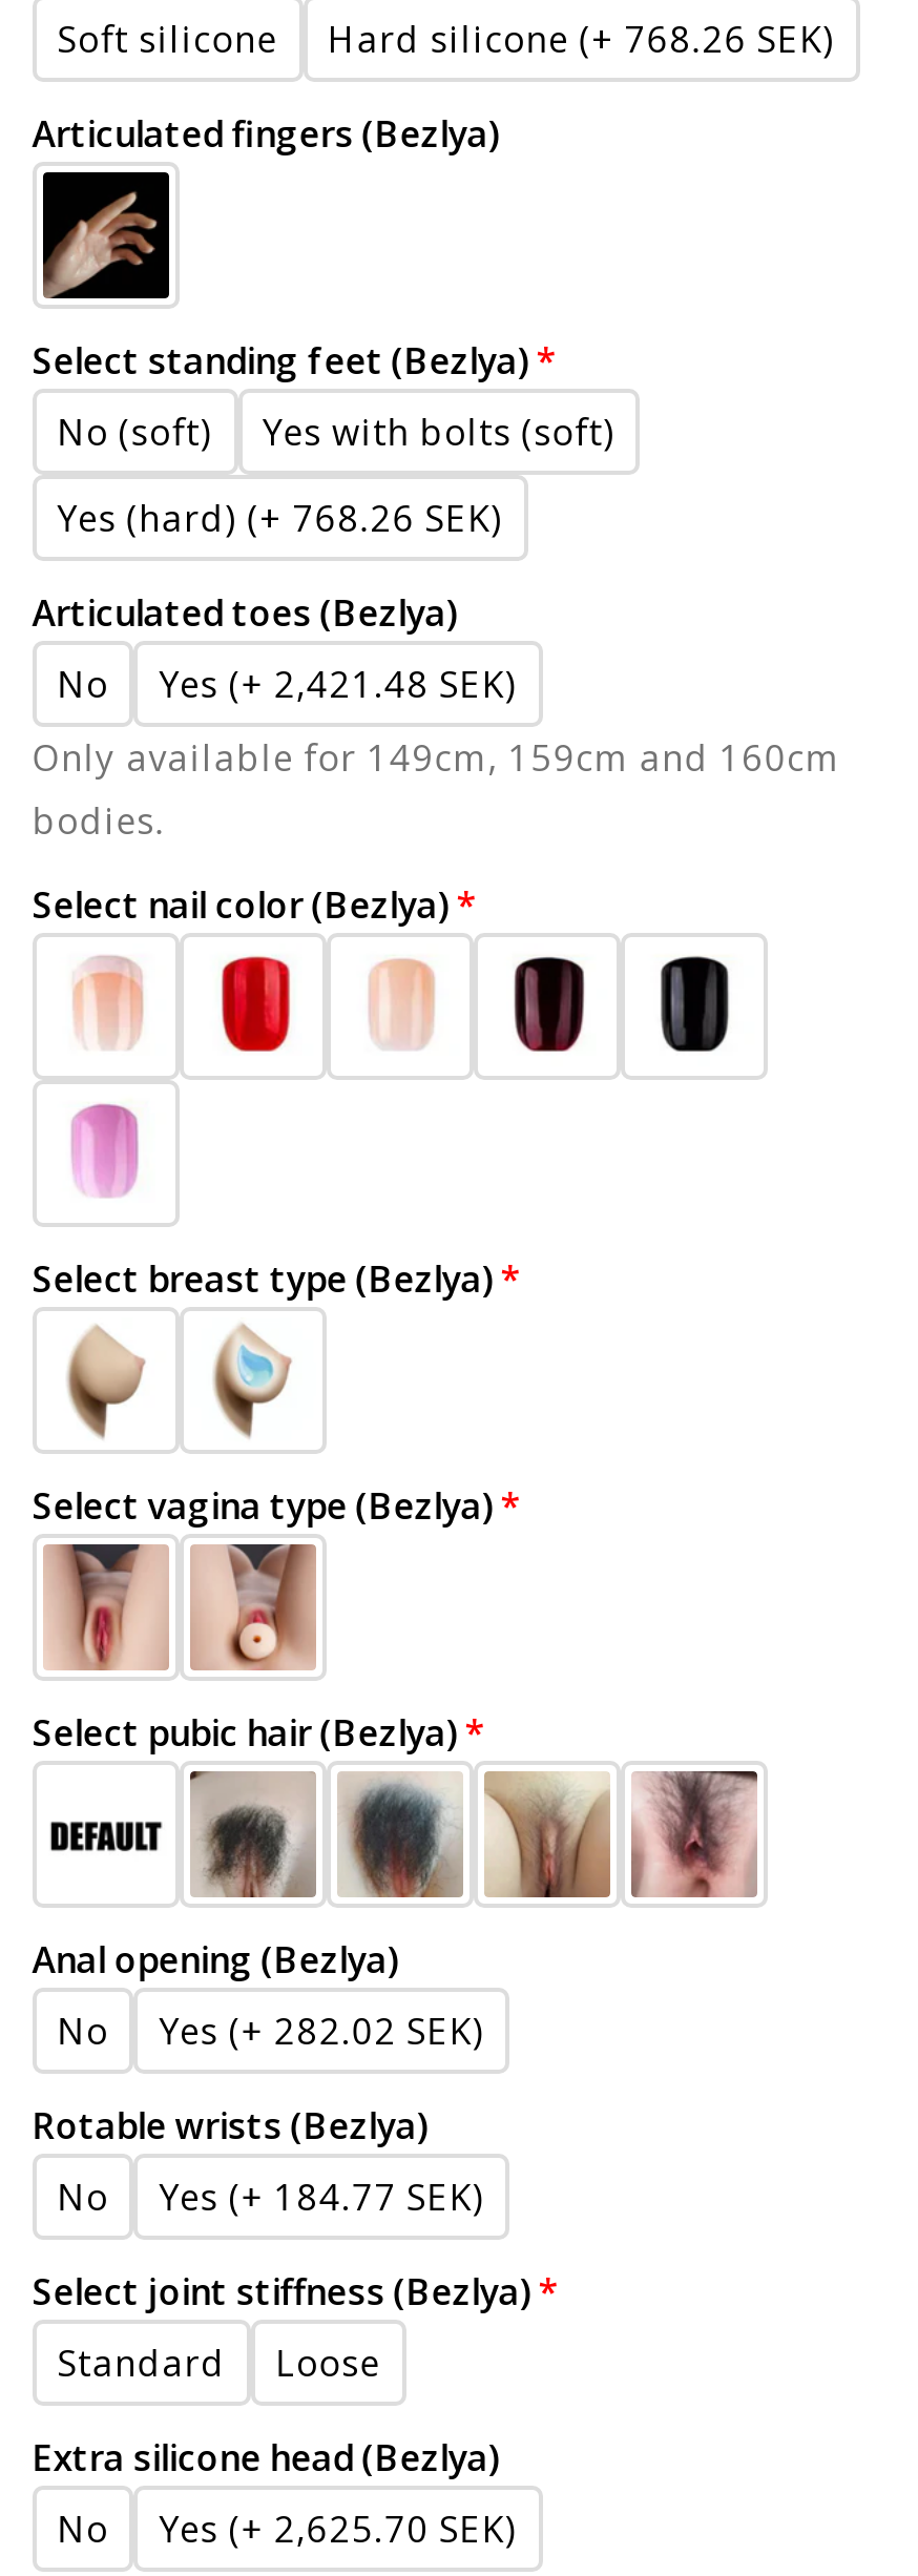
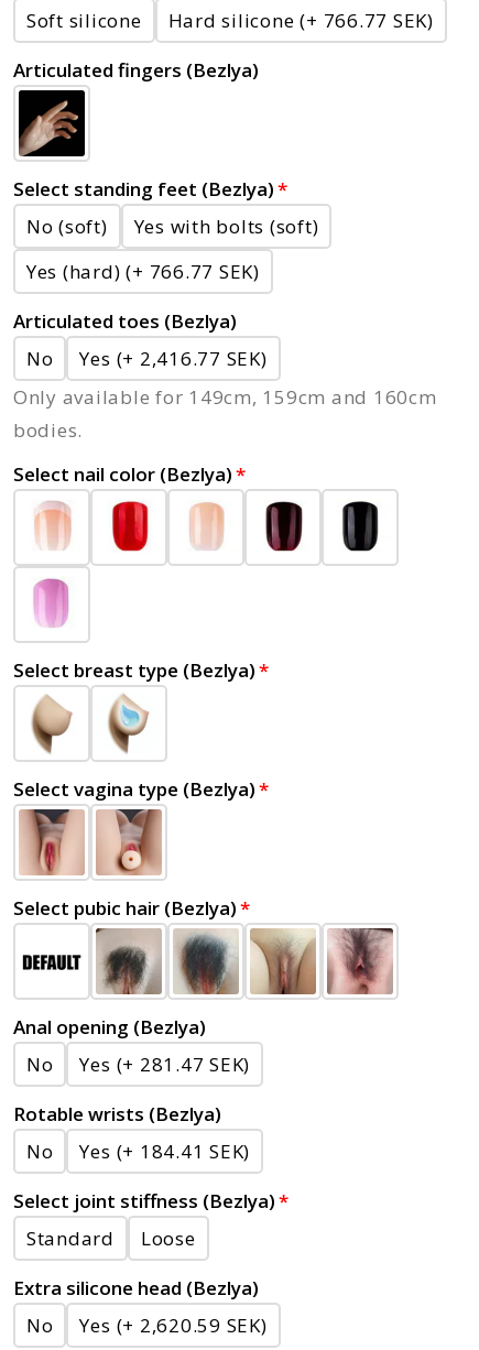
- Hard silicone (+ 768.26 SEK)
+ Hard silicone (+ 766.77 SEK)

- Yes (hard) (+ 768.26 SEK)
+ Yes (hard) (+ 766.77 SEK)

- No Yes (+ 2,421.48 SEK)
+ No Yes (+ 2,416.77 SEK)

- No Yes (+ 282.02 SEK)
+ No Yes (+ 281.47 SEK)

- No Yes (+ 184.77 SEK)
+ No Yes (+ 184.41 SEK)

- No Yes (+ 2,625.70 SEK)
+ No Yes (+ 2,620.59 SEK)
